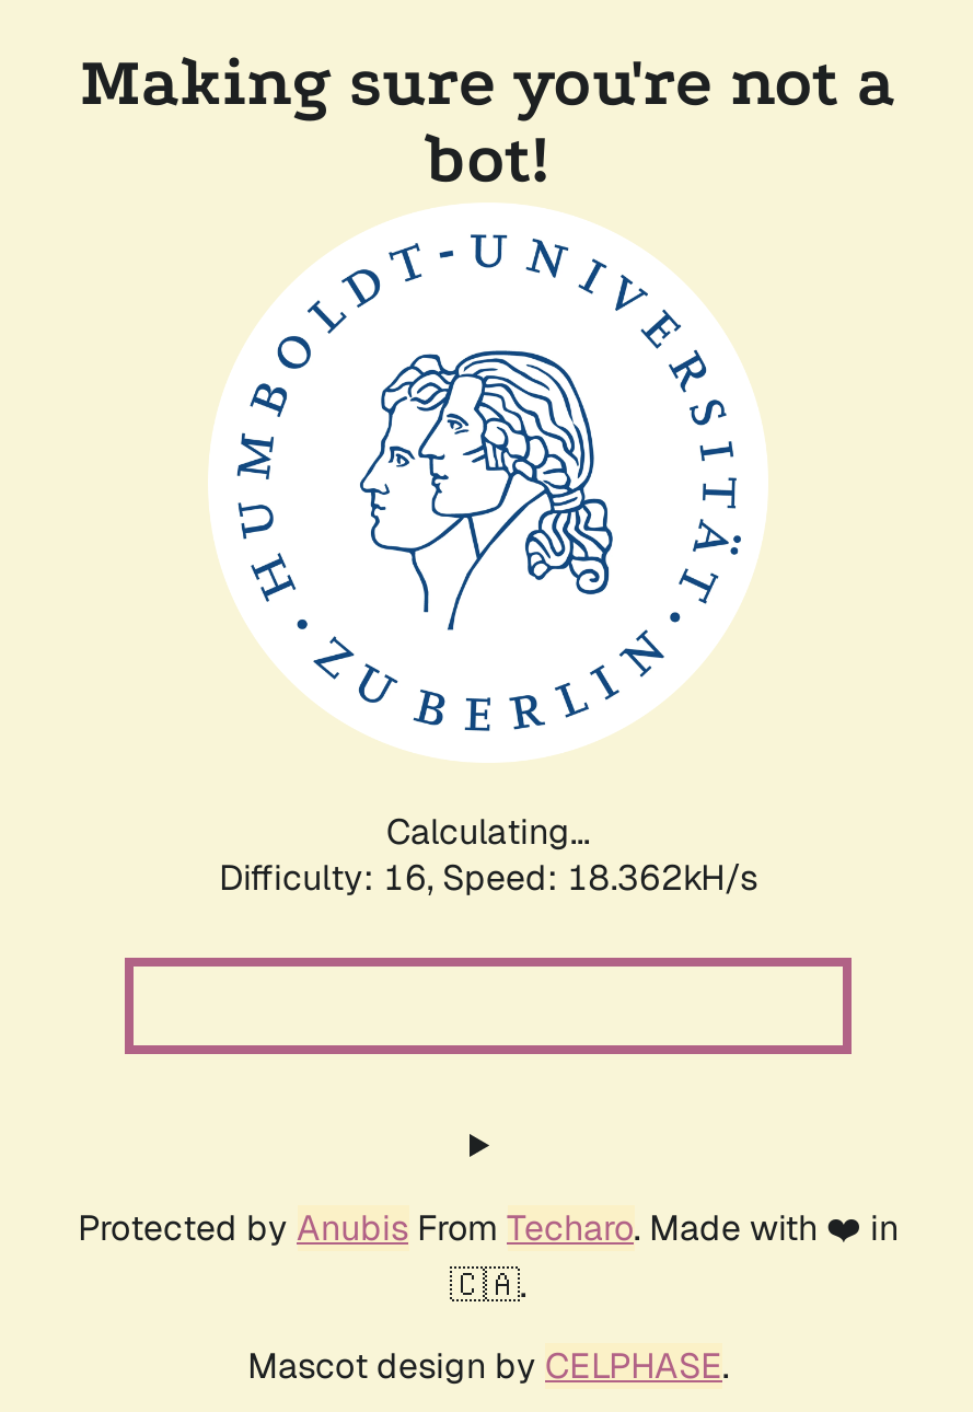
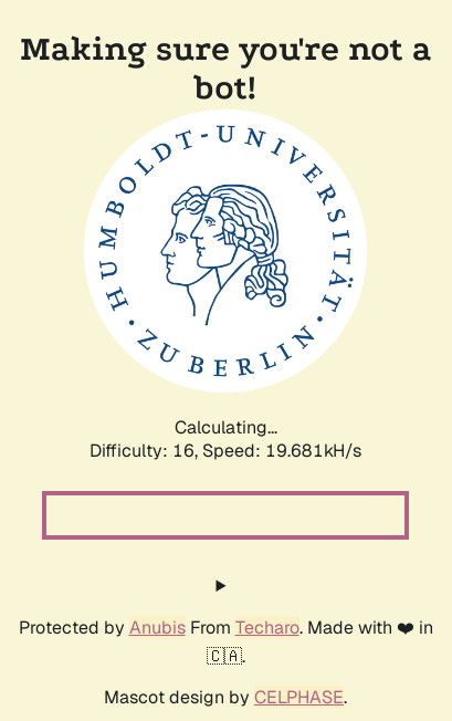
- Difficulty: 16, Speed: 18.362kH/s
+ Difficulty: 16, Speed: 19.681kH/s
